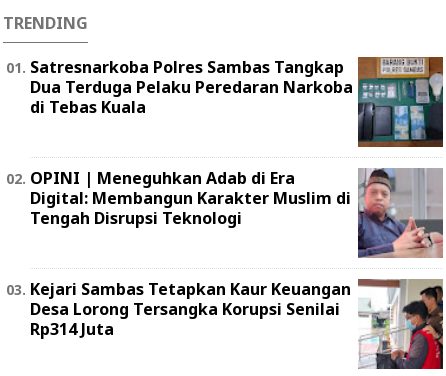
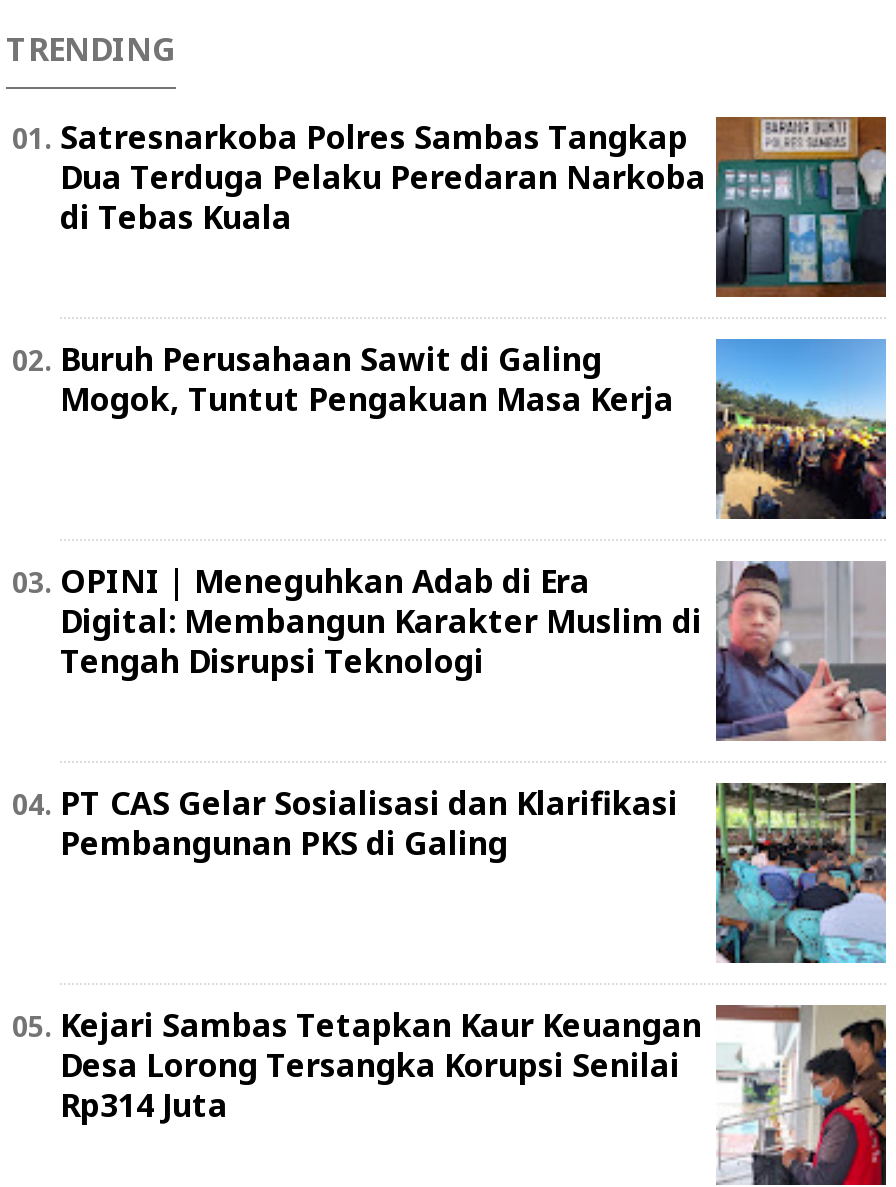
+ [image]
+ Buruh Perusahaan Sawit di Galing
+ Mogok, Tuntut Pengakuan Masa Kerja

+ [image]
+ PT CAS Gelar Sosialisasi dan Klarifikasi
+ Pembangunan PKS di Galing
